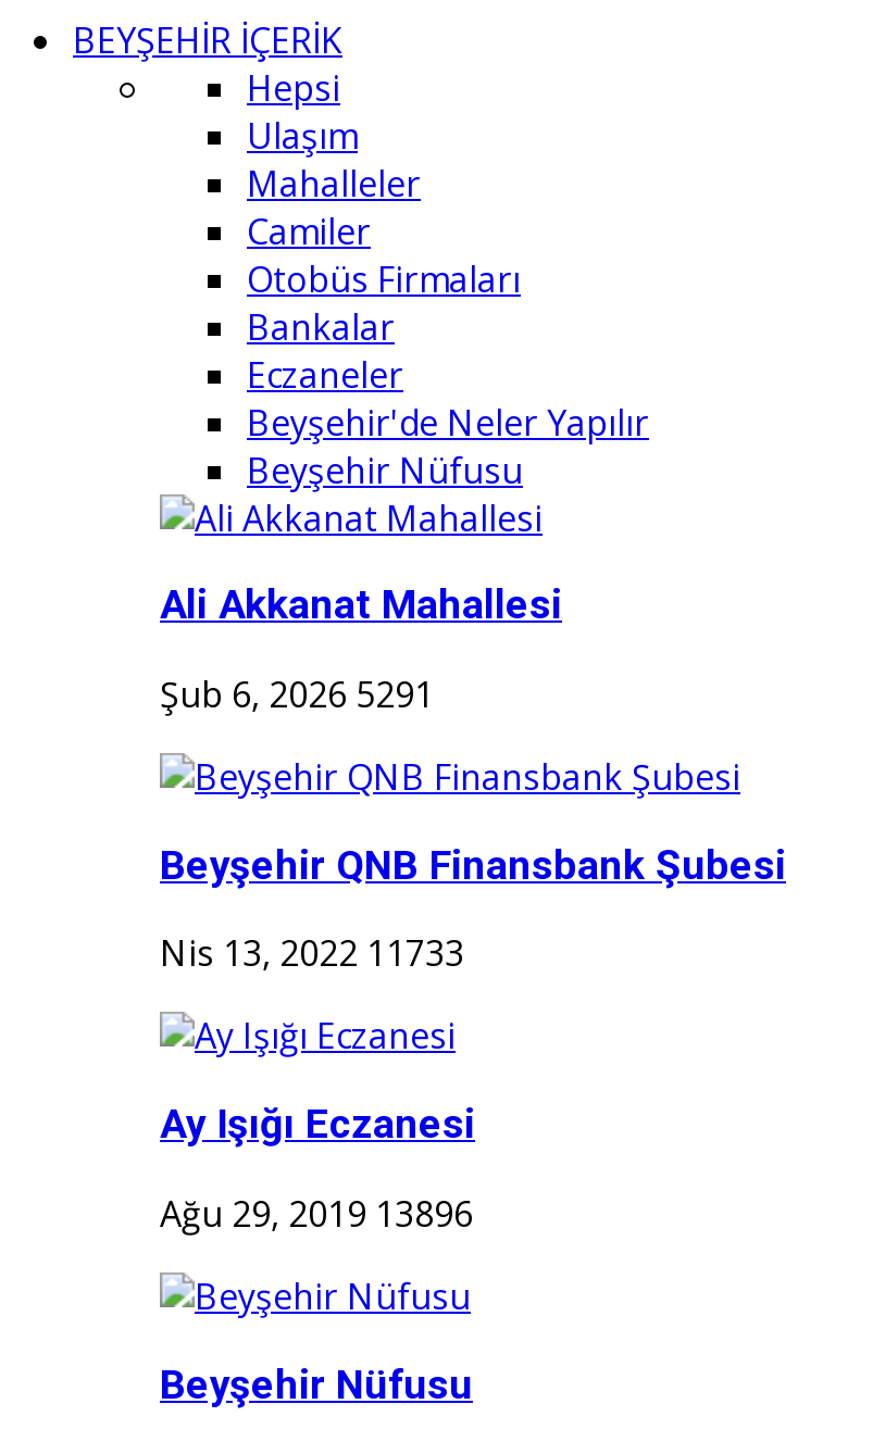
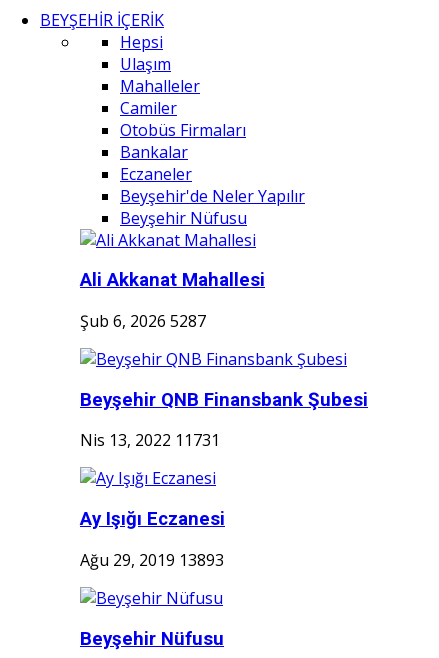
- Şub 6, 2026 5291
+ Şub 6, 2026 5287

- Nis 13, 2022 11733
+ Nis 13, 2022 11731

- Ağu 29, 2019 13896
+ Ağu 29, 2019 13893
